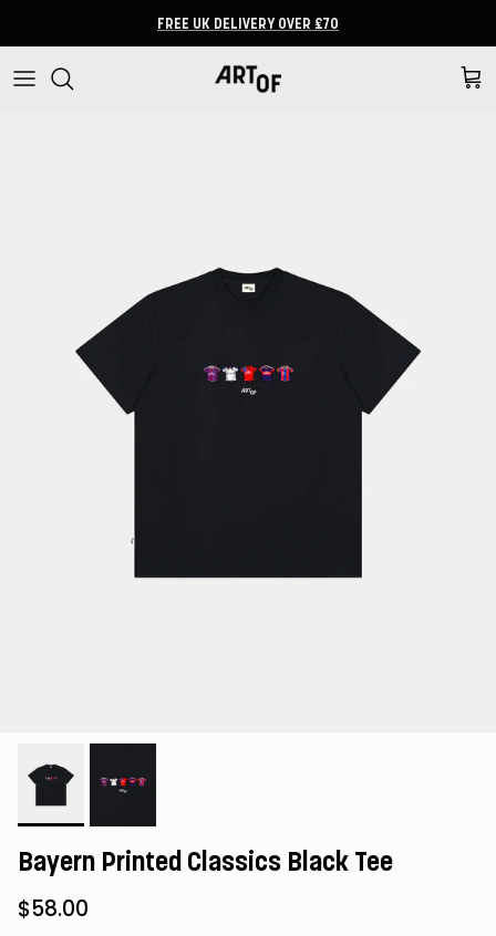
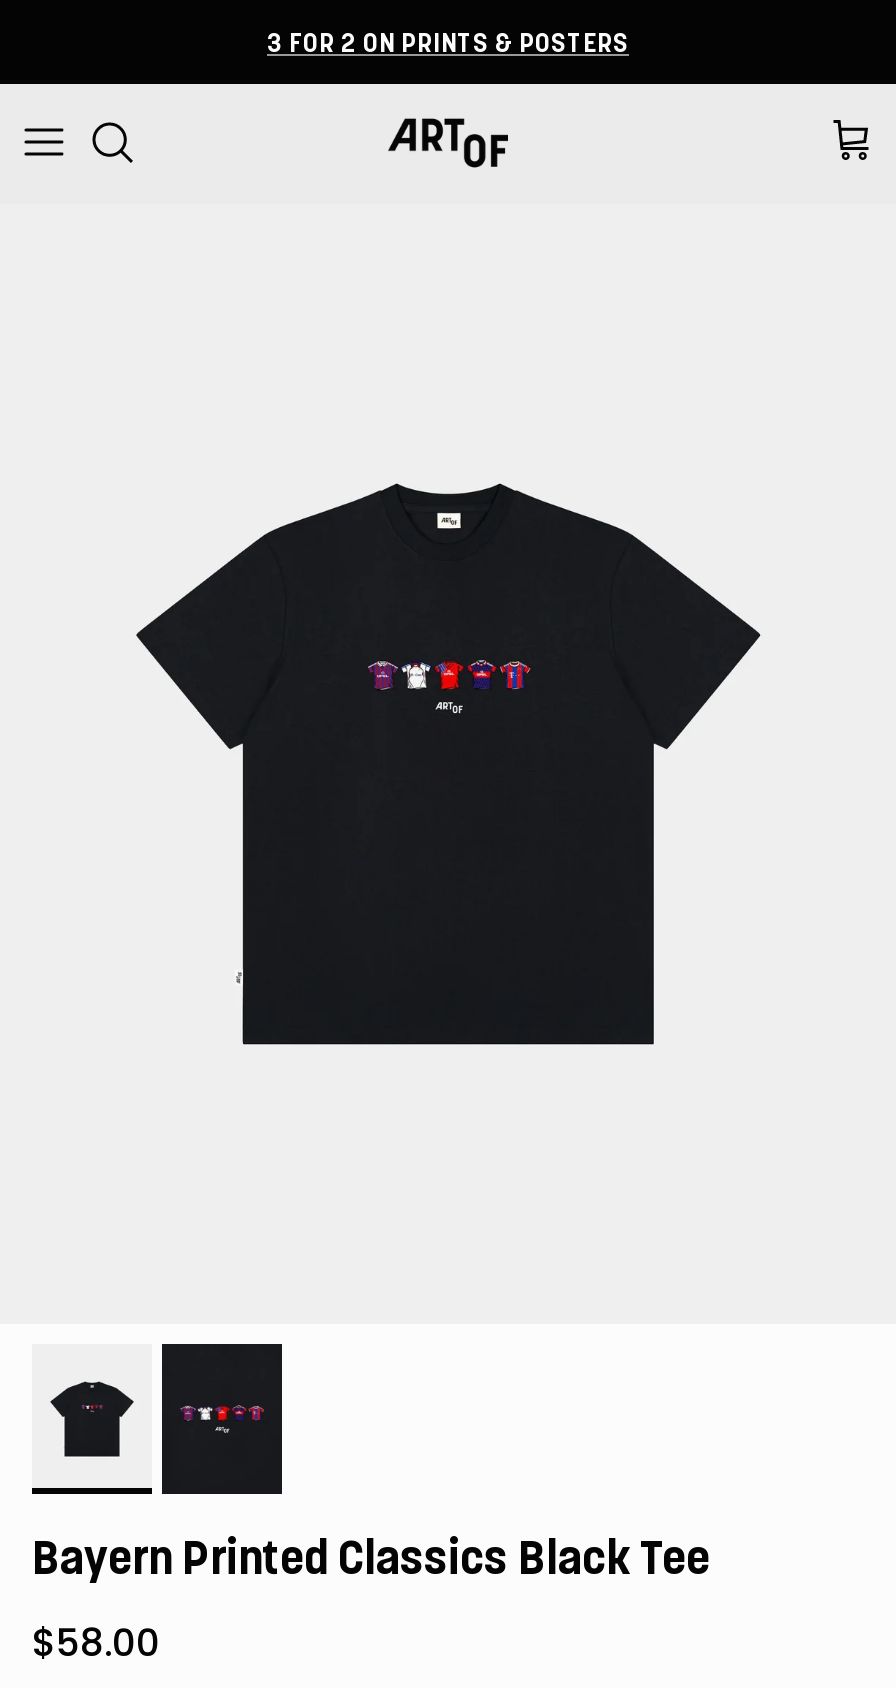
- FREE UK DELIVERY OVER £70
+ 3 FOR 2 ON PRINTS & POSTERS
